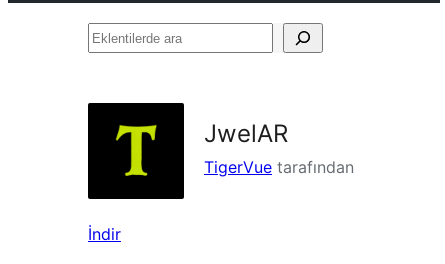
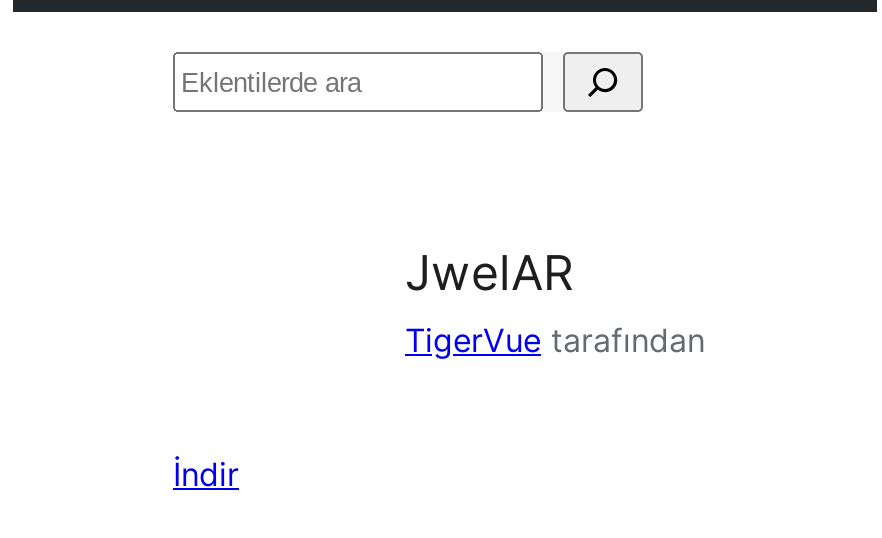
- [image]
